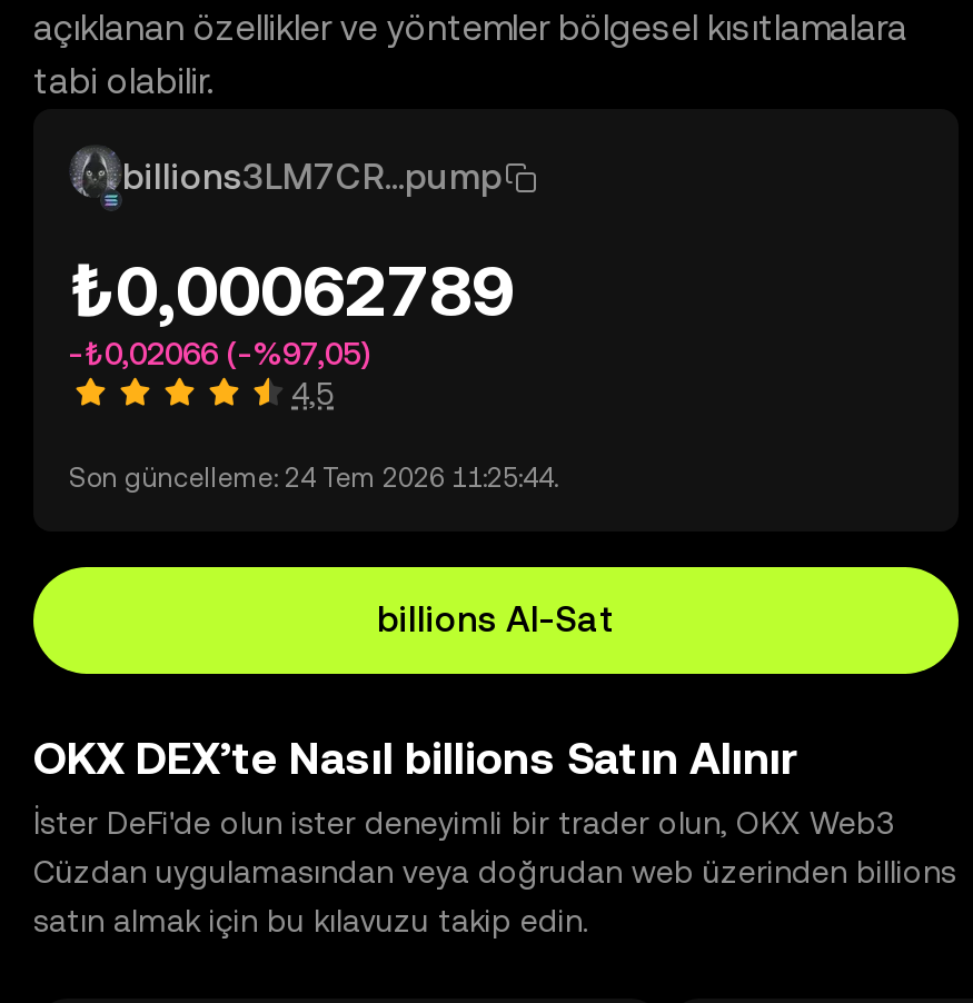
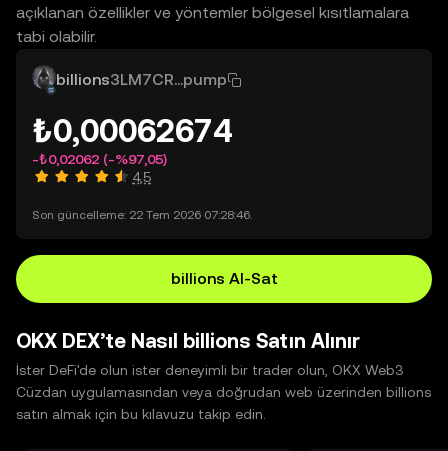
- ₺0,00062789
+ ₺0,00062674

- -₺0,02066 (-%97,05)
+ -₺0,02062 (-%97,05)

- Son güncelleme: 24 Tem 2026 11:25:44.
+ Son güncelleme: 22 Tem 2026 07:28:46.
